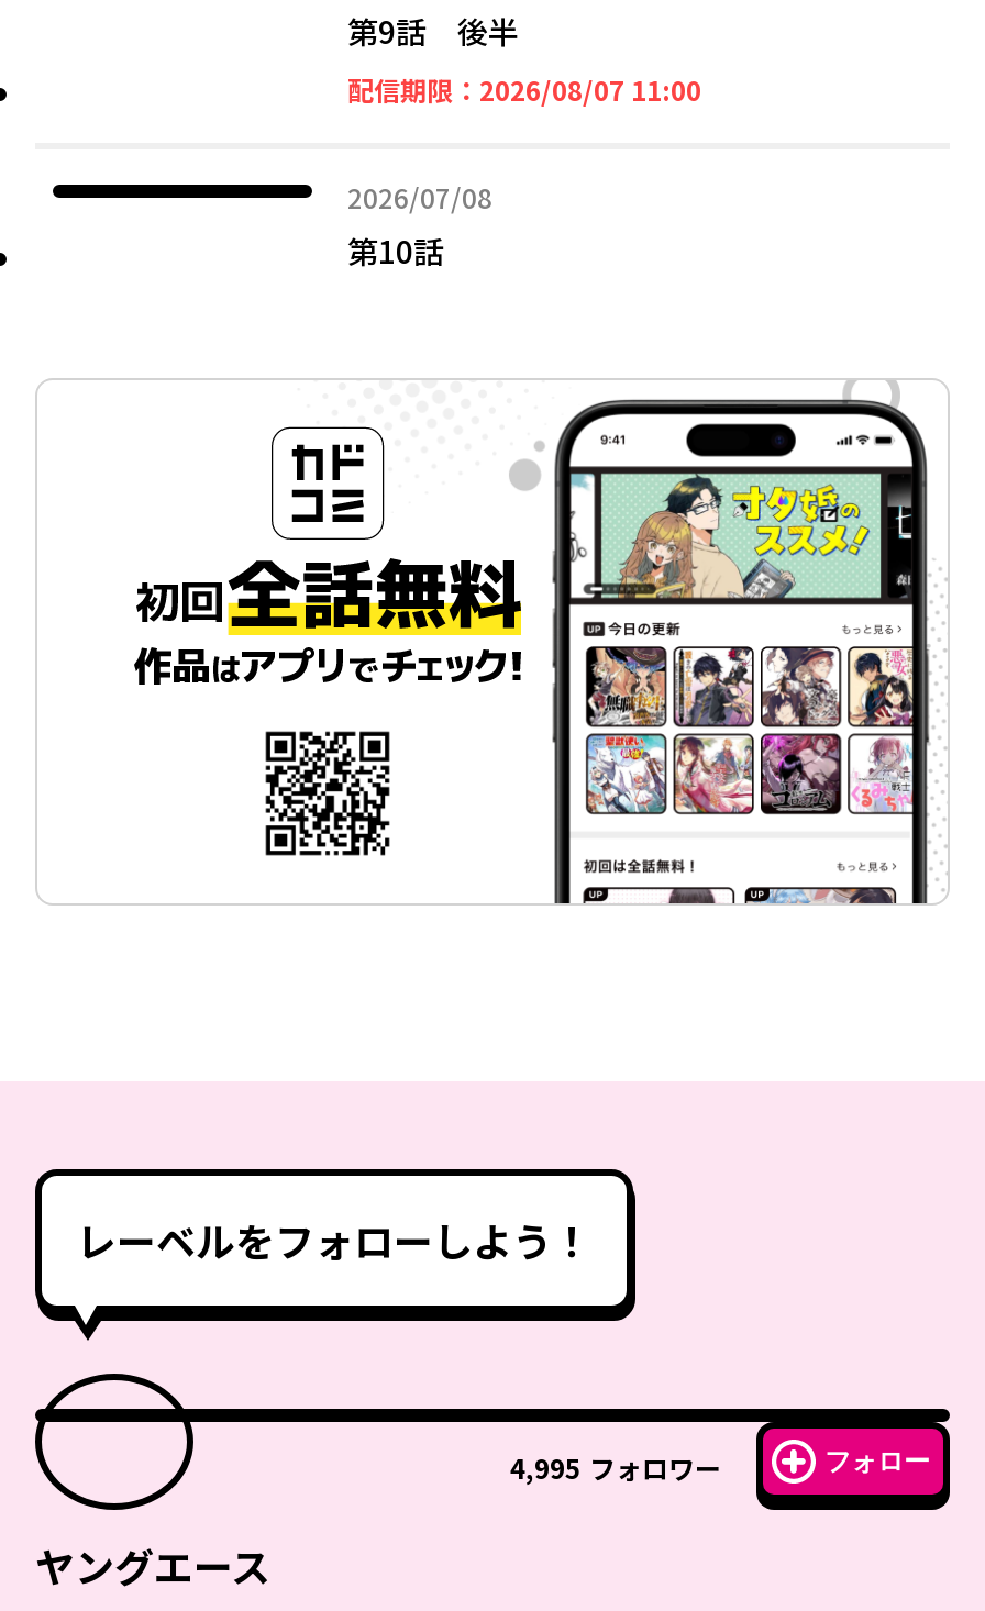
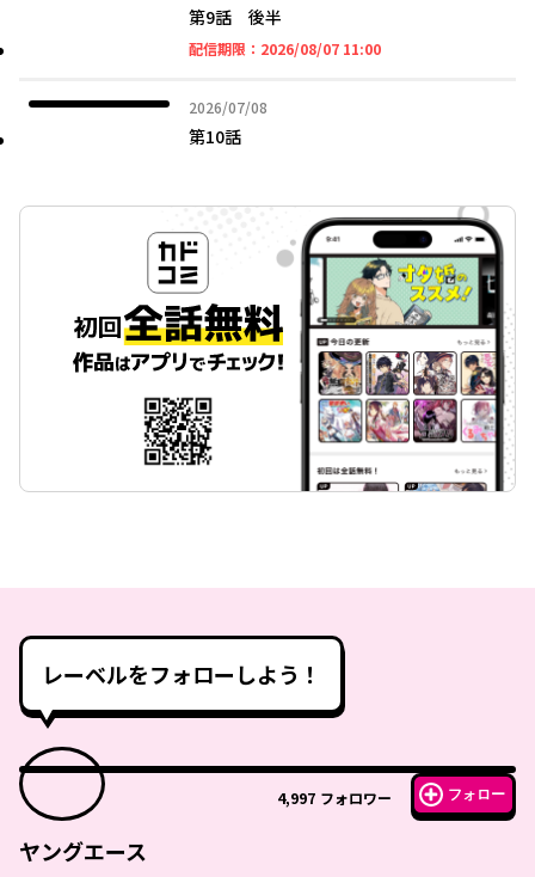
- 4,995 フォロワー
+ 4,997 フォロワー
